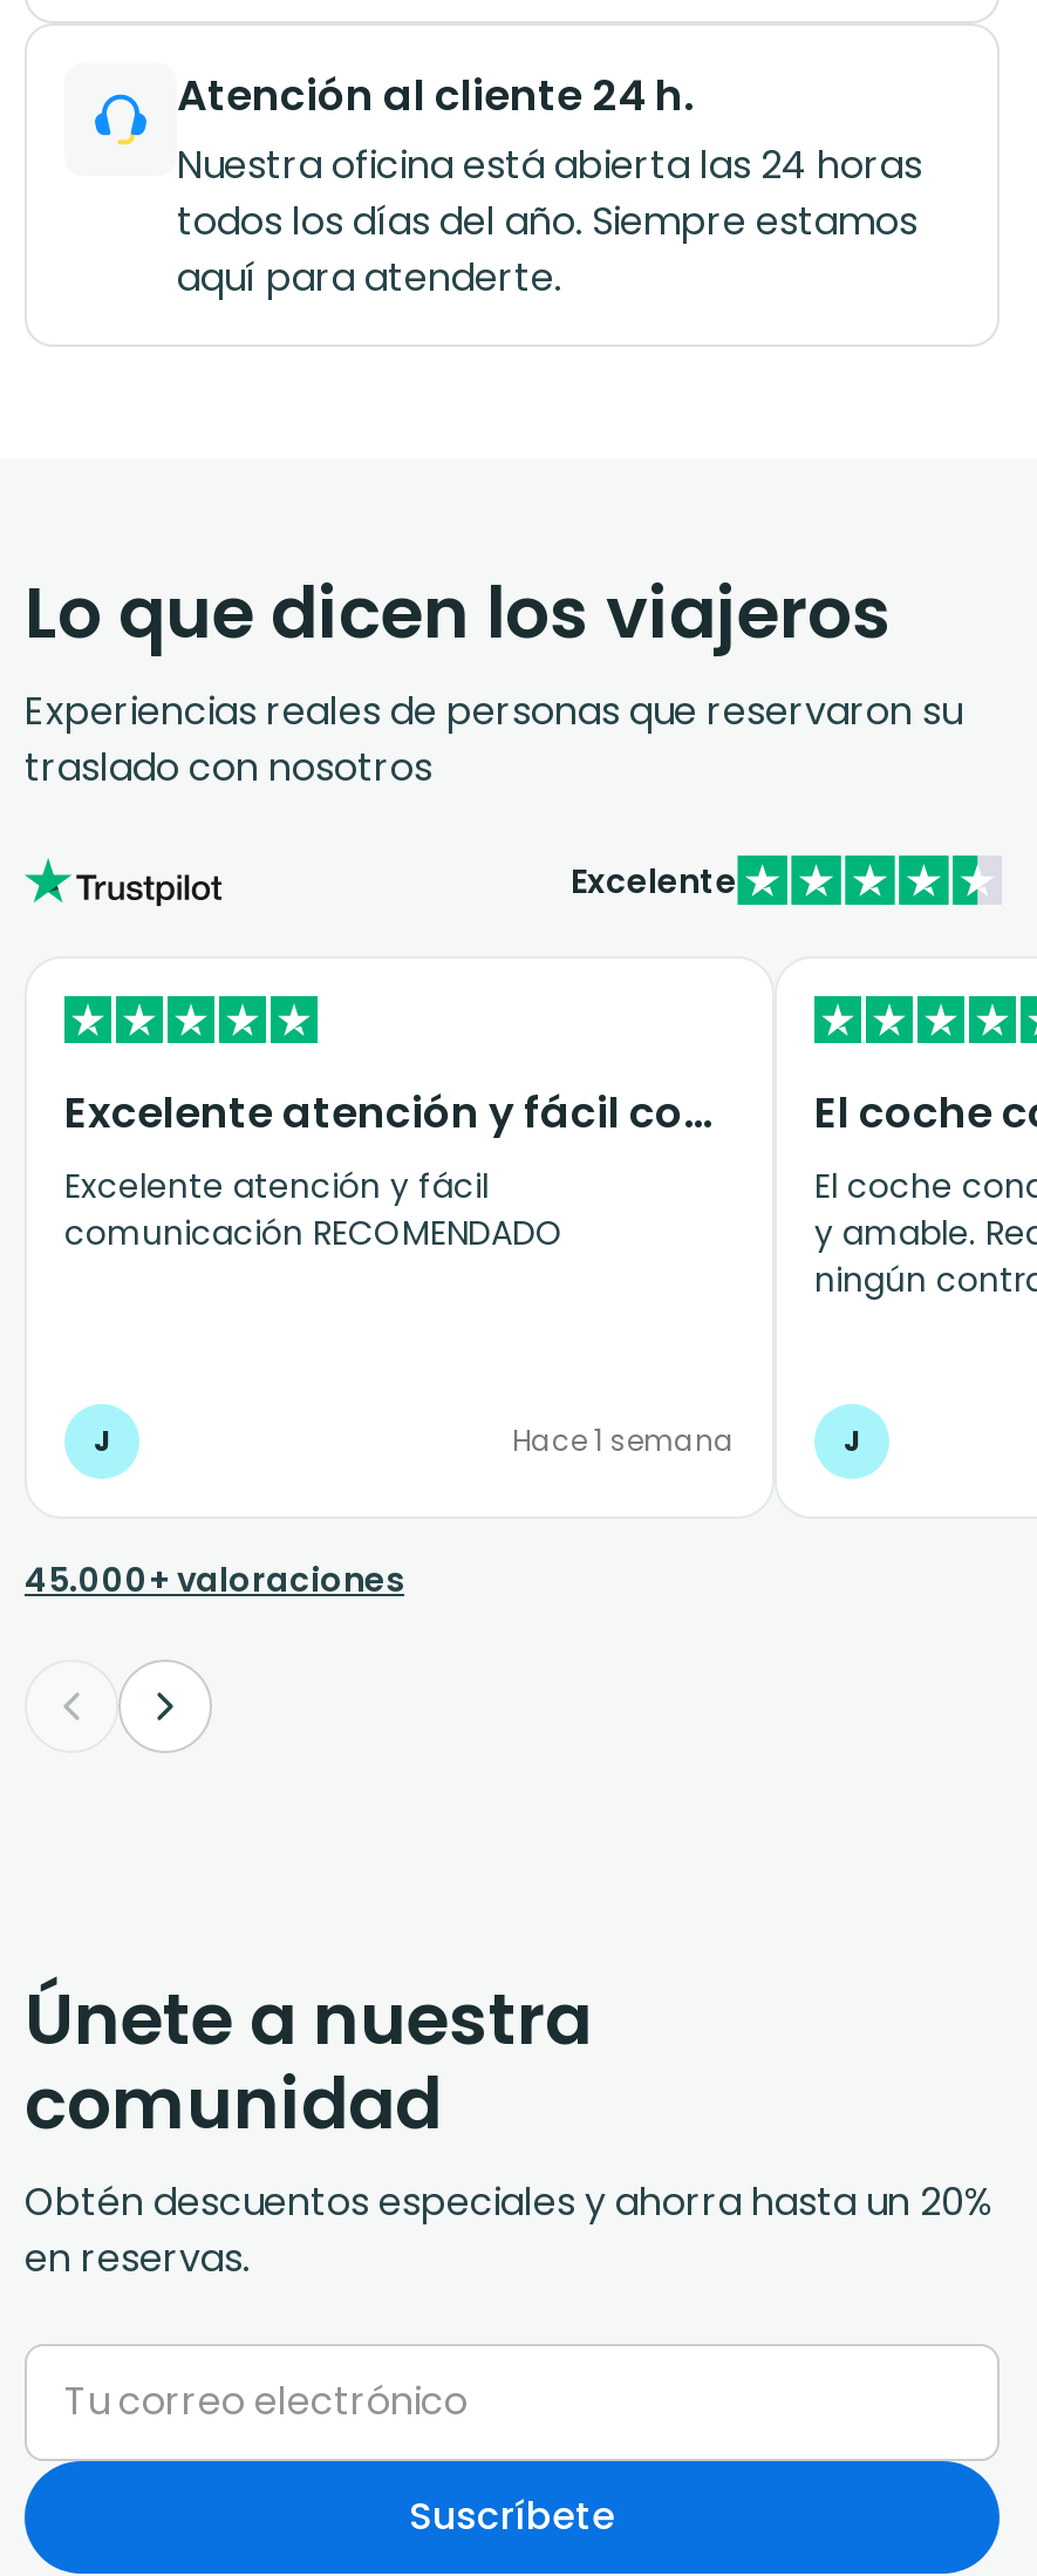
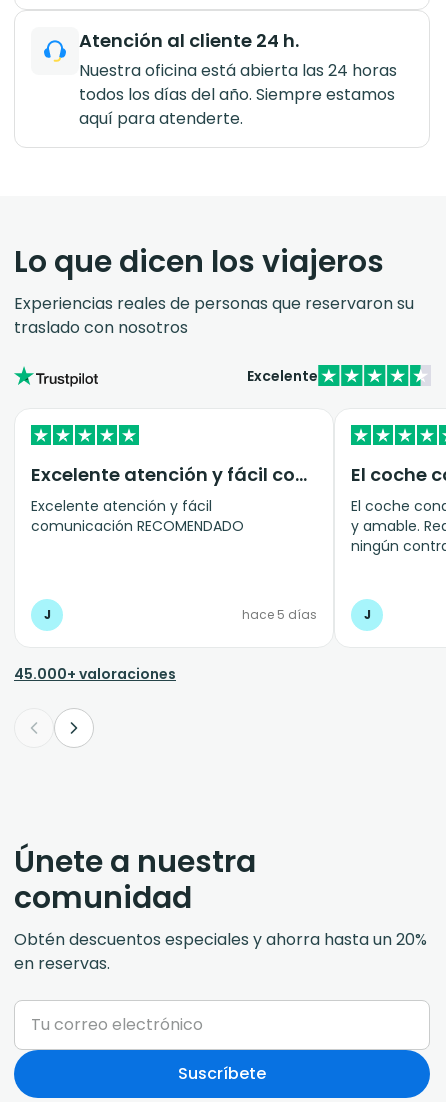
- Hace 1 semana
+ hace 5 días
